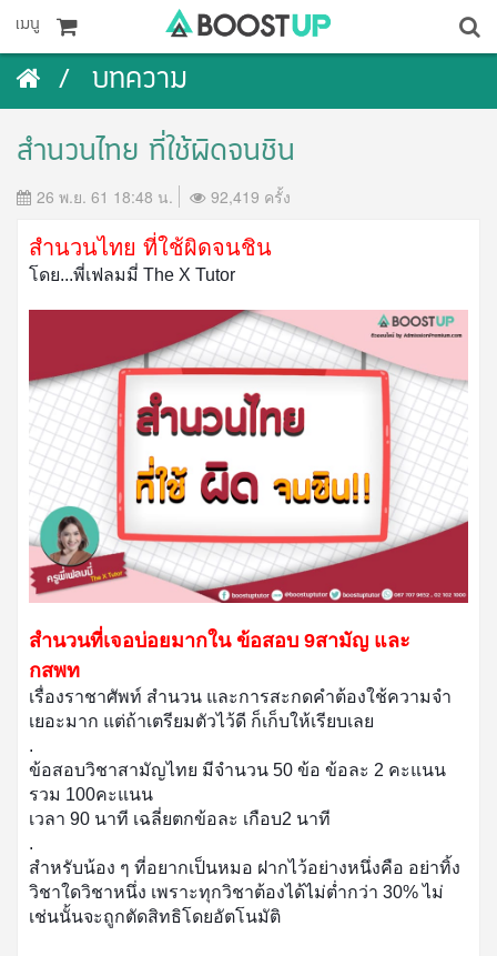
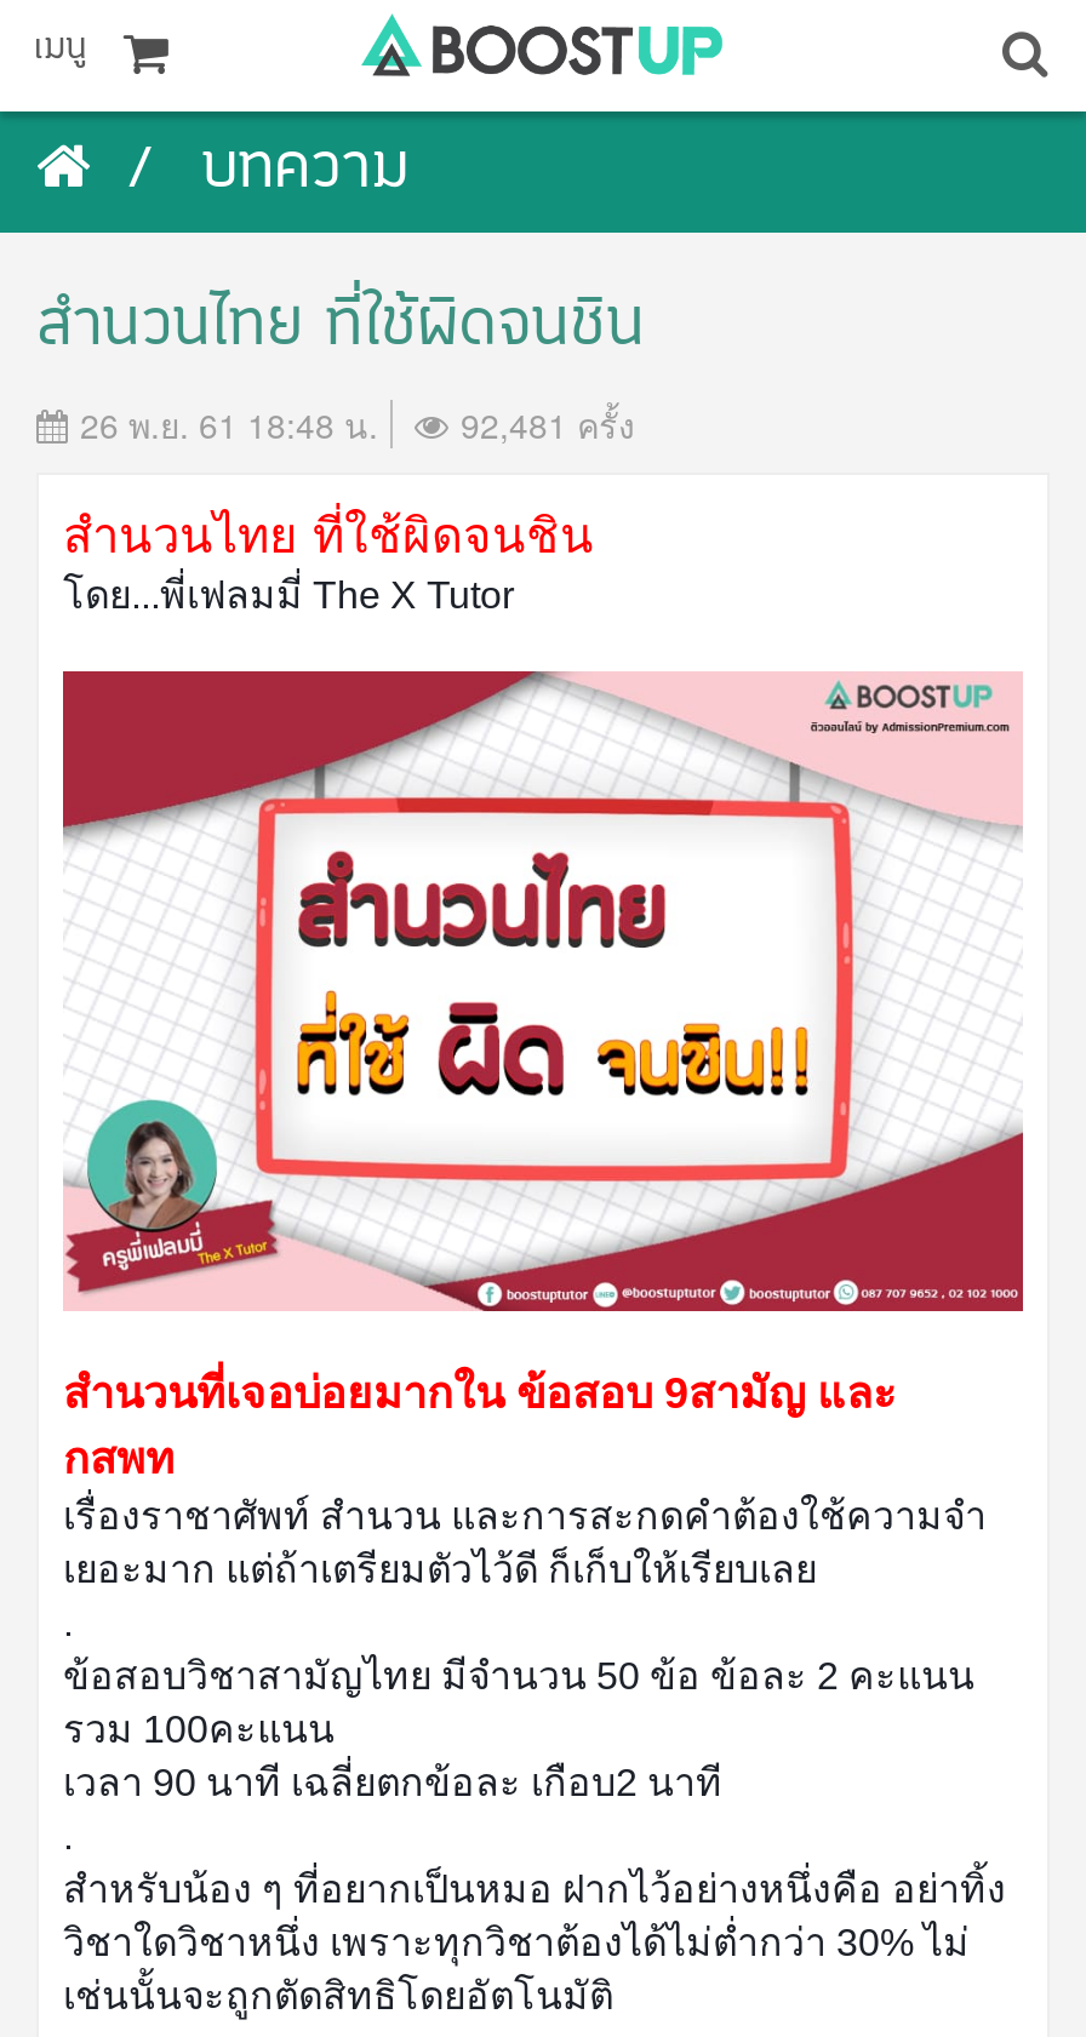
- 26 พ.ย. 61 18:48 น. 92,419 ครั้ง
+ 26 พ.ย. 61 18:48 น. 92,481 ครั้ง
